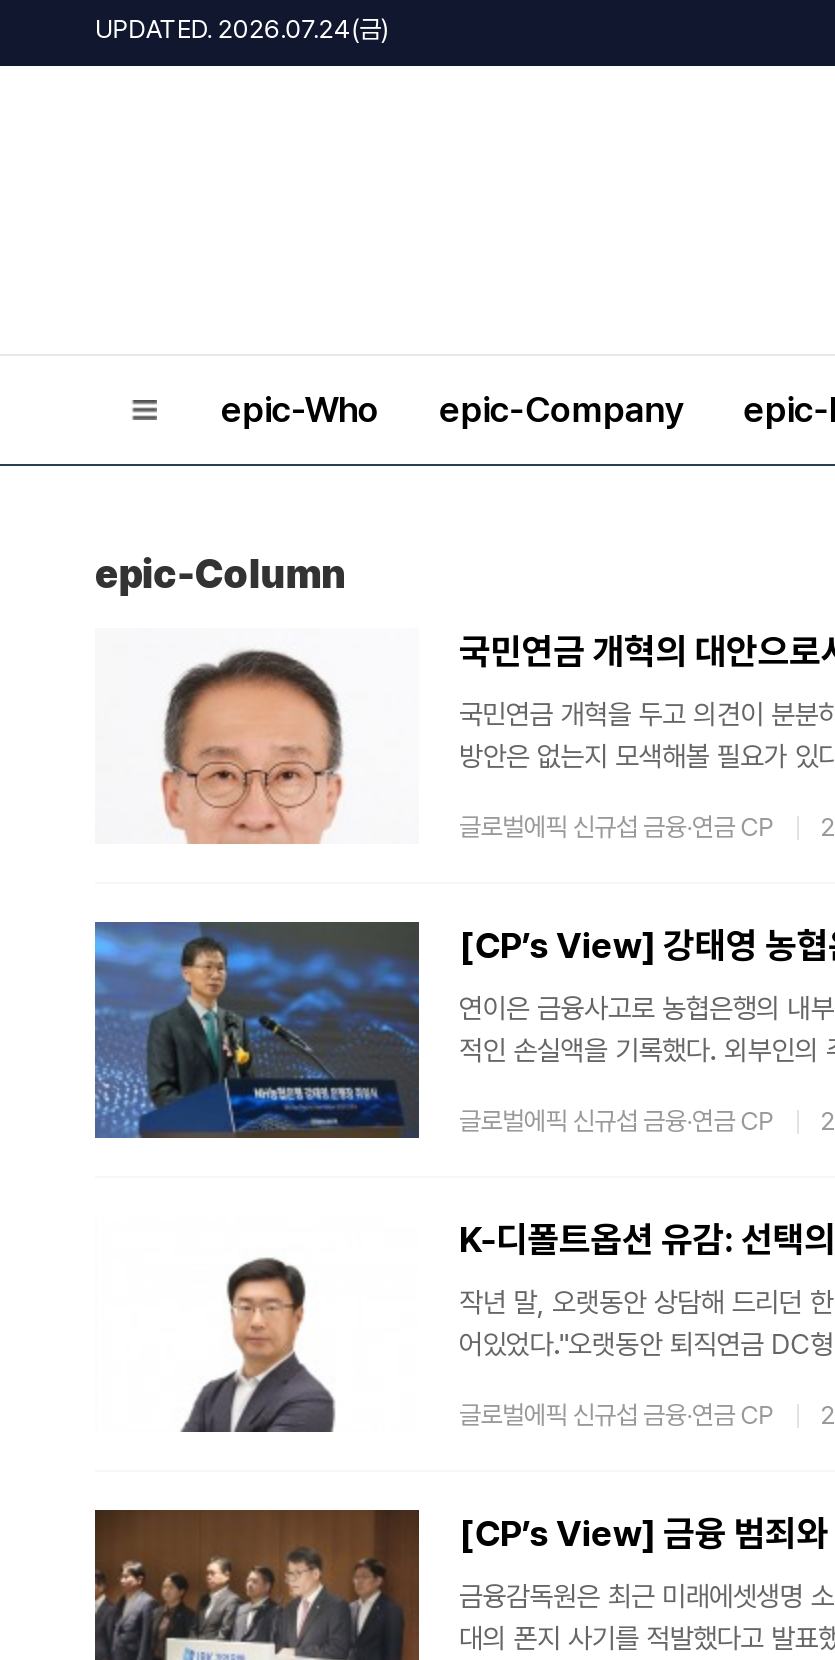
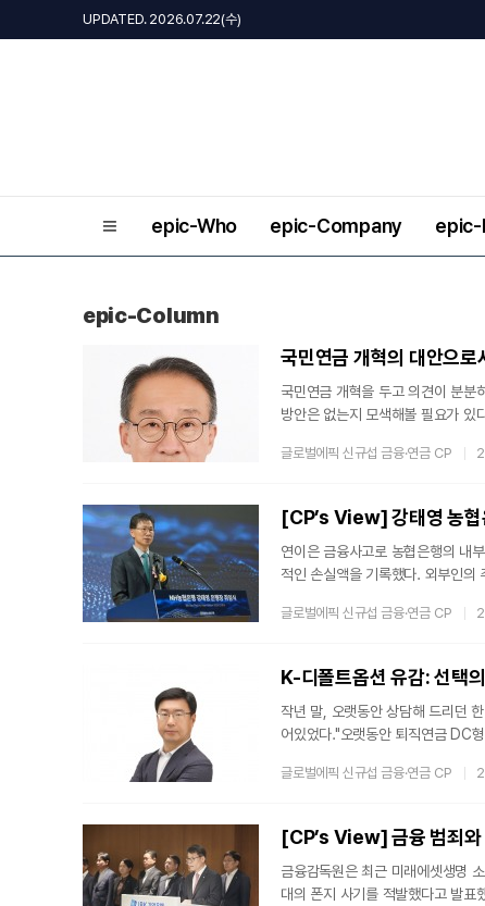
- UPDATED. 2026.07.24(금)
+ UPDATED. 2026.07.22(수)
